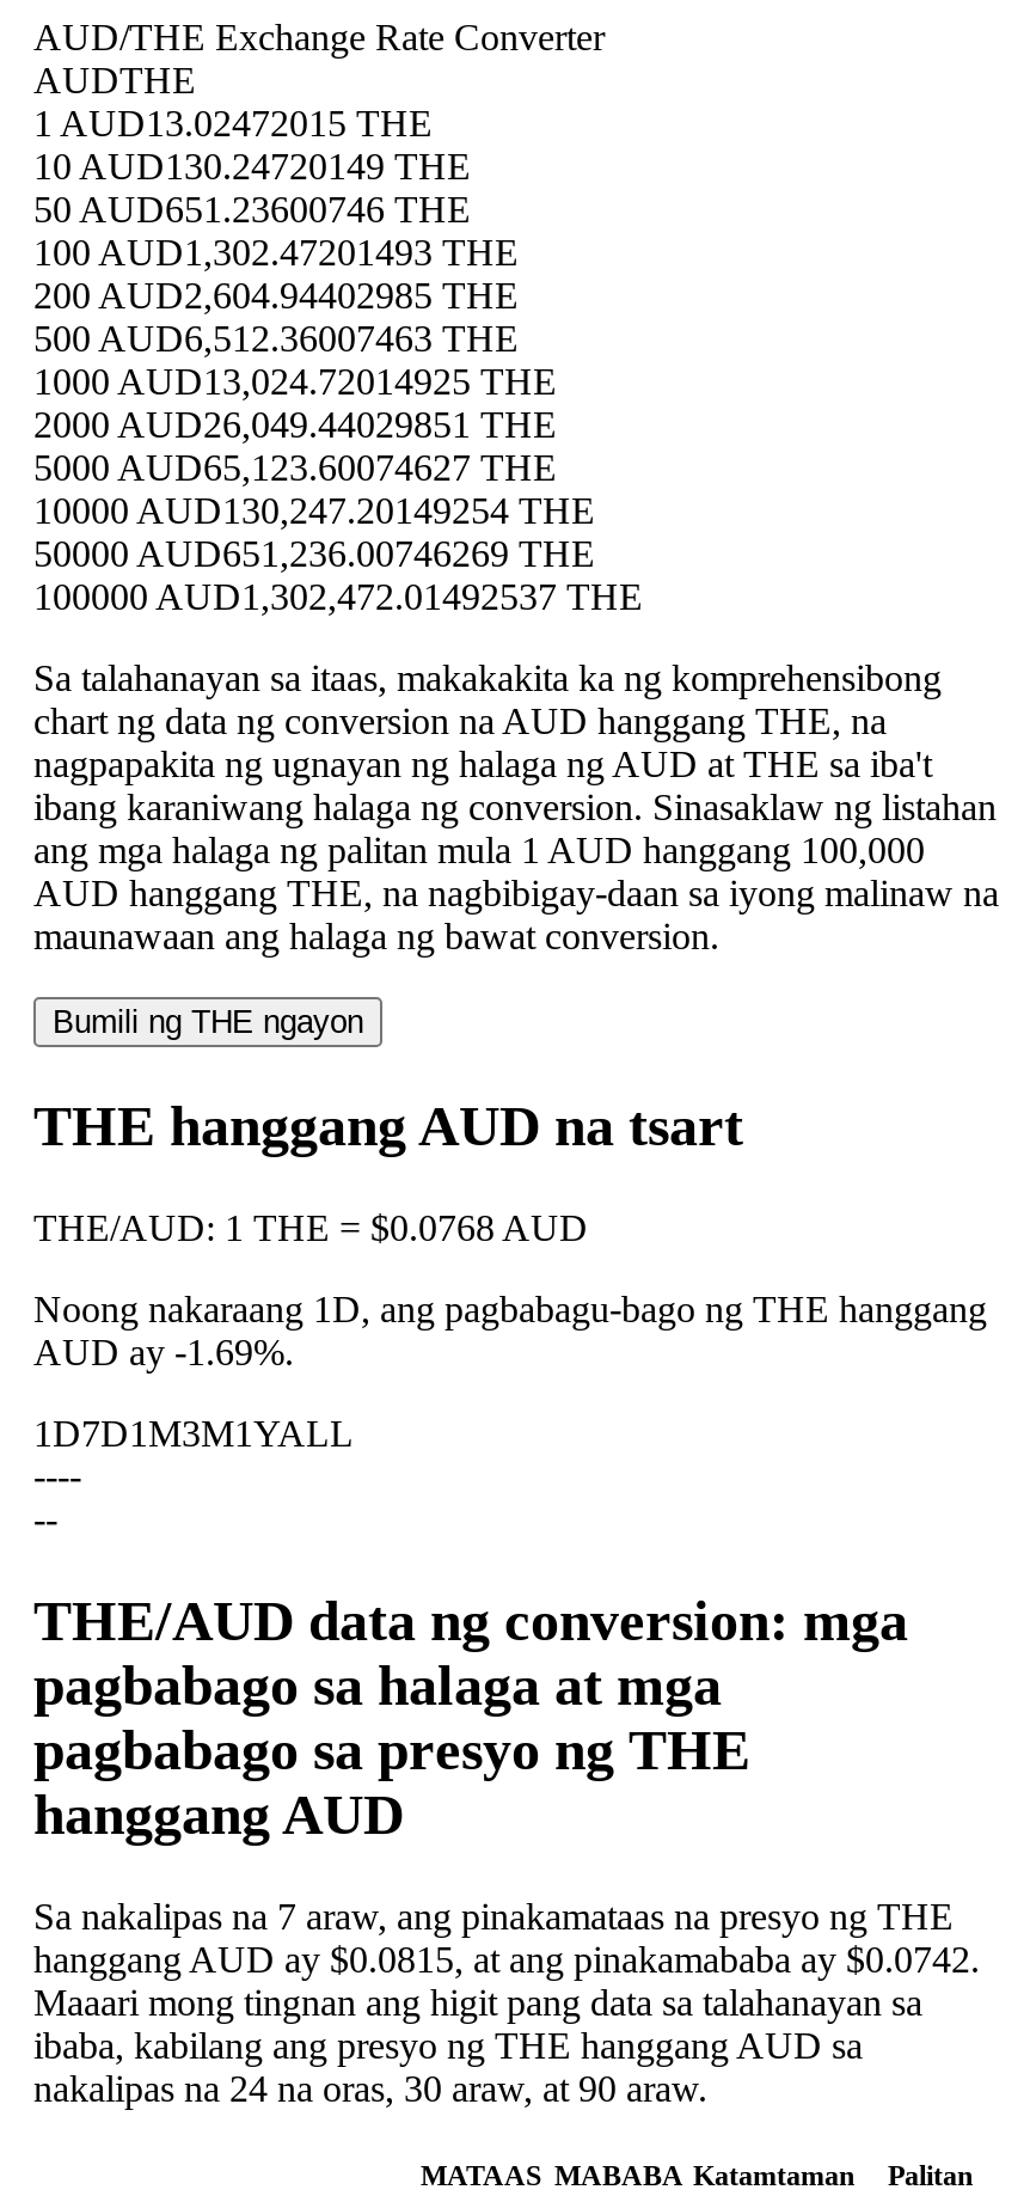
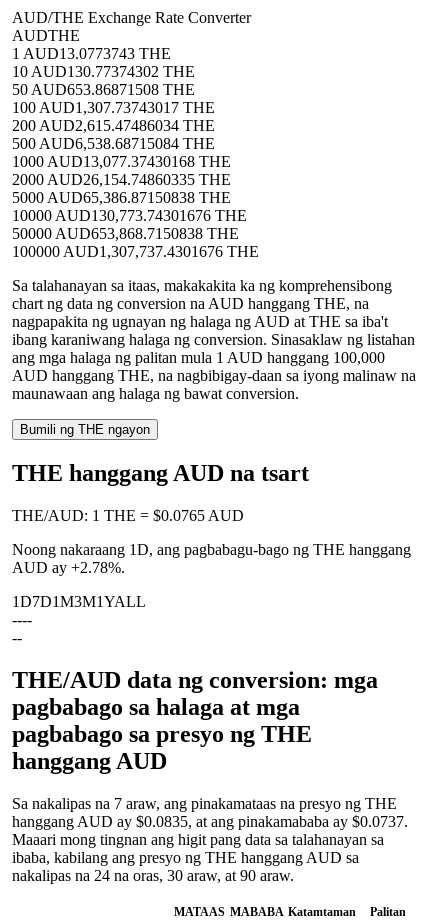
- 1 AUD13.02472015 THE
+ 1 AUD13.0773743 THE

- 10 AUD130.24720149 THE
+ 10 AUD130.77374302 THE

- 50 AUD651.23600746 THE
+ 50 AUD653.86871508 THE

- 100 AUD1,302.47201493 THE
+ 100 AUD1,307.73743017 THE

- 200 AUD2,604.94402985 THE
+ 200 AUD2,615.47486034 THE

- 500 AUD6,512.36007463 THE
+ 500 AUD6,538.68715084 THE

- 1000 AUD13,024.72014925 THE
+ 1000 AUD13,077.37430168 THE

- 2000 AUD26,049.44029851 THE
+ 2000 AUD26,154.74860335 THE

- 5000 AUD65,123.60074627 THE
+ 5000 AUD65,386.87150838 THE

- 10000 AUD130,247.20149254 THE
+ 10000 AUD130,773.74301676 THE

- 50000 AUD651,236.00746269 THE
+ 50000 AUD653,868.7150838 THE

- 100000 AUD1,302,472.01492537 THE
+ 100000 AUD1,307,737.4301676 THE

- THE/AUD: 1 THE = $0.0768 AUD
+ THE/AUD: 1 THE = $0.0765 AUD

- AUD ay -1.69%.
+ AUD ay +2.78%.

- hanggang AUD ay $0.0815, at ang pinakamababa ay $0.0742.
+ hanggang AUD ay $0.0835, at ang pinakamababa ay $0.0737.
